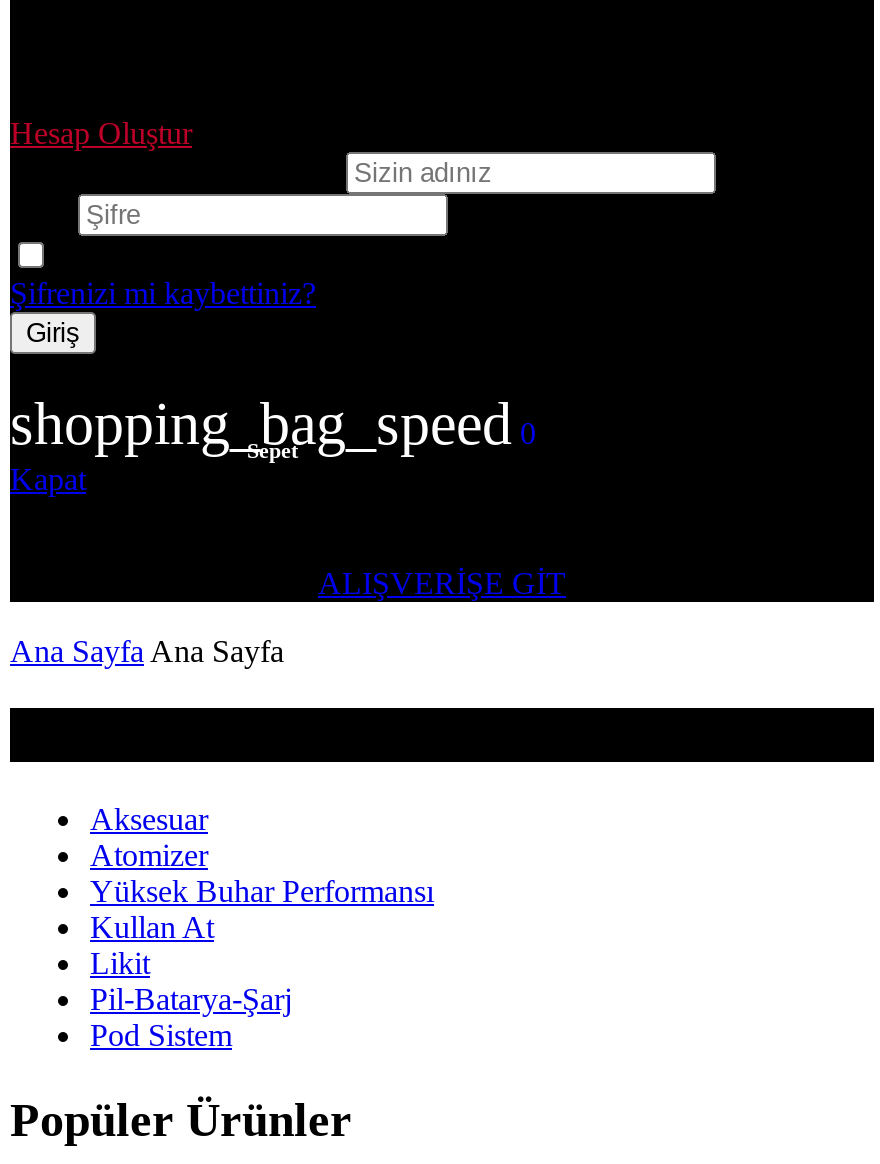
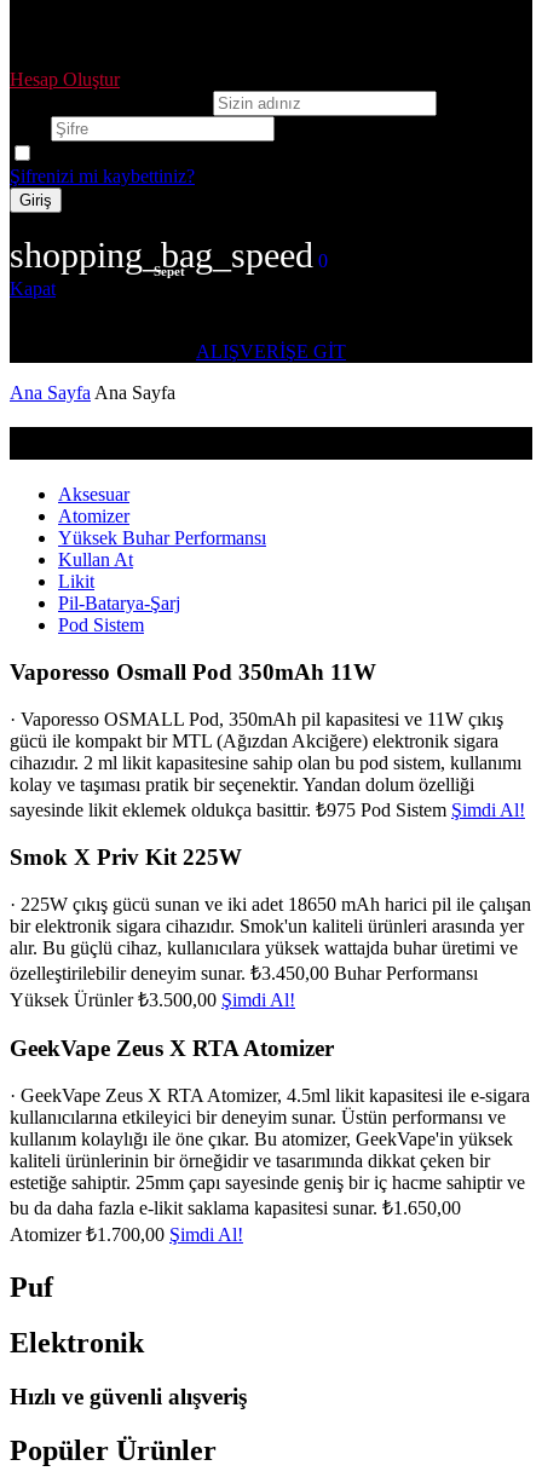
+ Vaporesso Osmall Pod 350mAh 11W
+ · Vaporesso OSMALL Pod, 350mAh pil kapasitesi ve 11W çıkış
+ gücü ile kompakt bir MTL (Ağızdan Akciğere) elektronik sigara
+ cihazıdır. 2 ml likit kapasitesine sahip olan bu pod sistem, kullanımı
+ kolay ve taşıması pratik bir seçenektir. Yandan dolum özelliği
+ sayesinde likit eklemek oldukça basittir. ₺975 Pod Sistem Şimdi Al!
+ Smok X Priv Kit 225W
+ · 225W çıkış gücü sunan ve iki adet 18650 mAh harici pil ile çalışan
+ bir elektronik sigara cihazıdır. Smok'un kaliteli ürünleri arasında yer
+ alır. Bu güçlü cihaz, kullanıcılara yüksek wattajda buhar üretimi ve
+ özelleştirilebilir deneyim sunar. ₺3.450,00 Buhar Performansı
+ Yüksek Ürünler ₺3.500,00 Şimdi Al!
+ GeekVape Zeus X RTA Atomizer
+ · GeekVape Zeus X RTA Atomizer, 4.5ml likit kapasitesi ile e-sigara
+ kullanıcılarına etkileyici bir deneyim sunar. Üstün performansı ve
+ kullanım kolaylığı ile öne çıkar. Bu atomizer, GeekVape'in yüksek
+ kaliteli ürünlerinin bir örneğidir ve tasarımında dikkat çeken bir
+ estetiğe sahiptir. 25mm çapı sayesinde geniş bir iç hacme sahiptir ve
+ bu da daha fazla e-likit saklama kapasitesi sunar. ₺1.650,00
+ Atomizer ₺1.700,00 Şimdi Al!
+ Puf
+ Elektronik
+ Hızlı ve güvenli alışveriş
